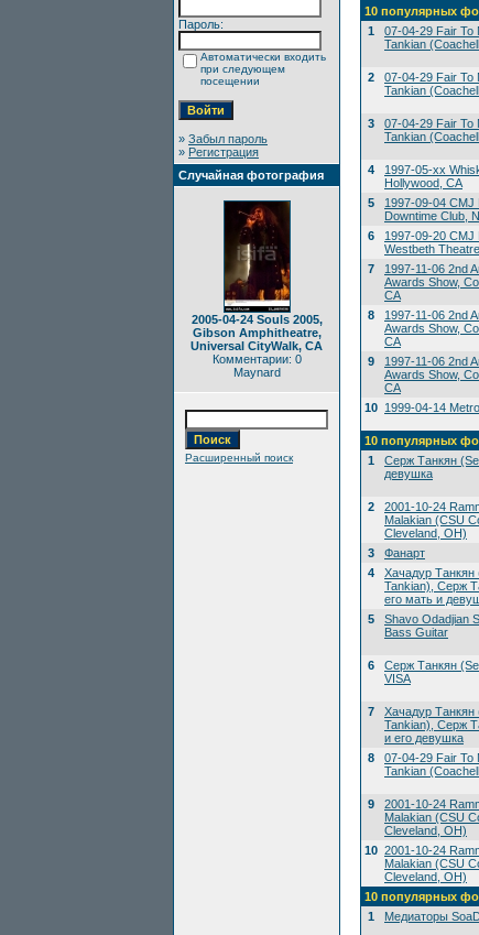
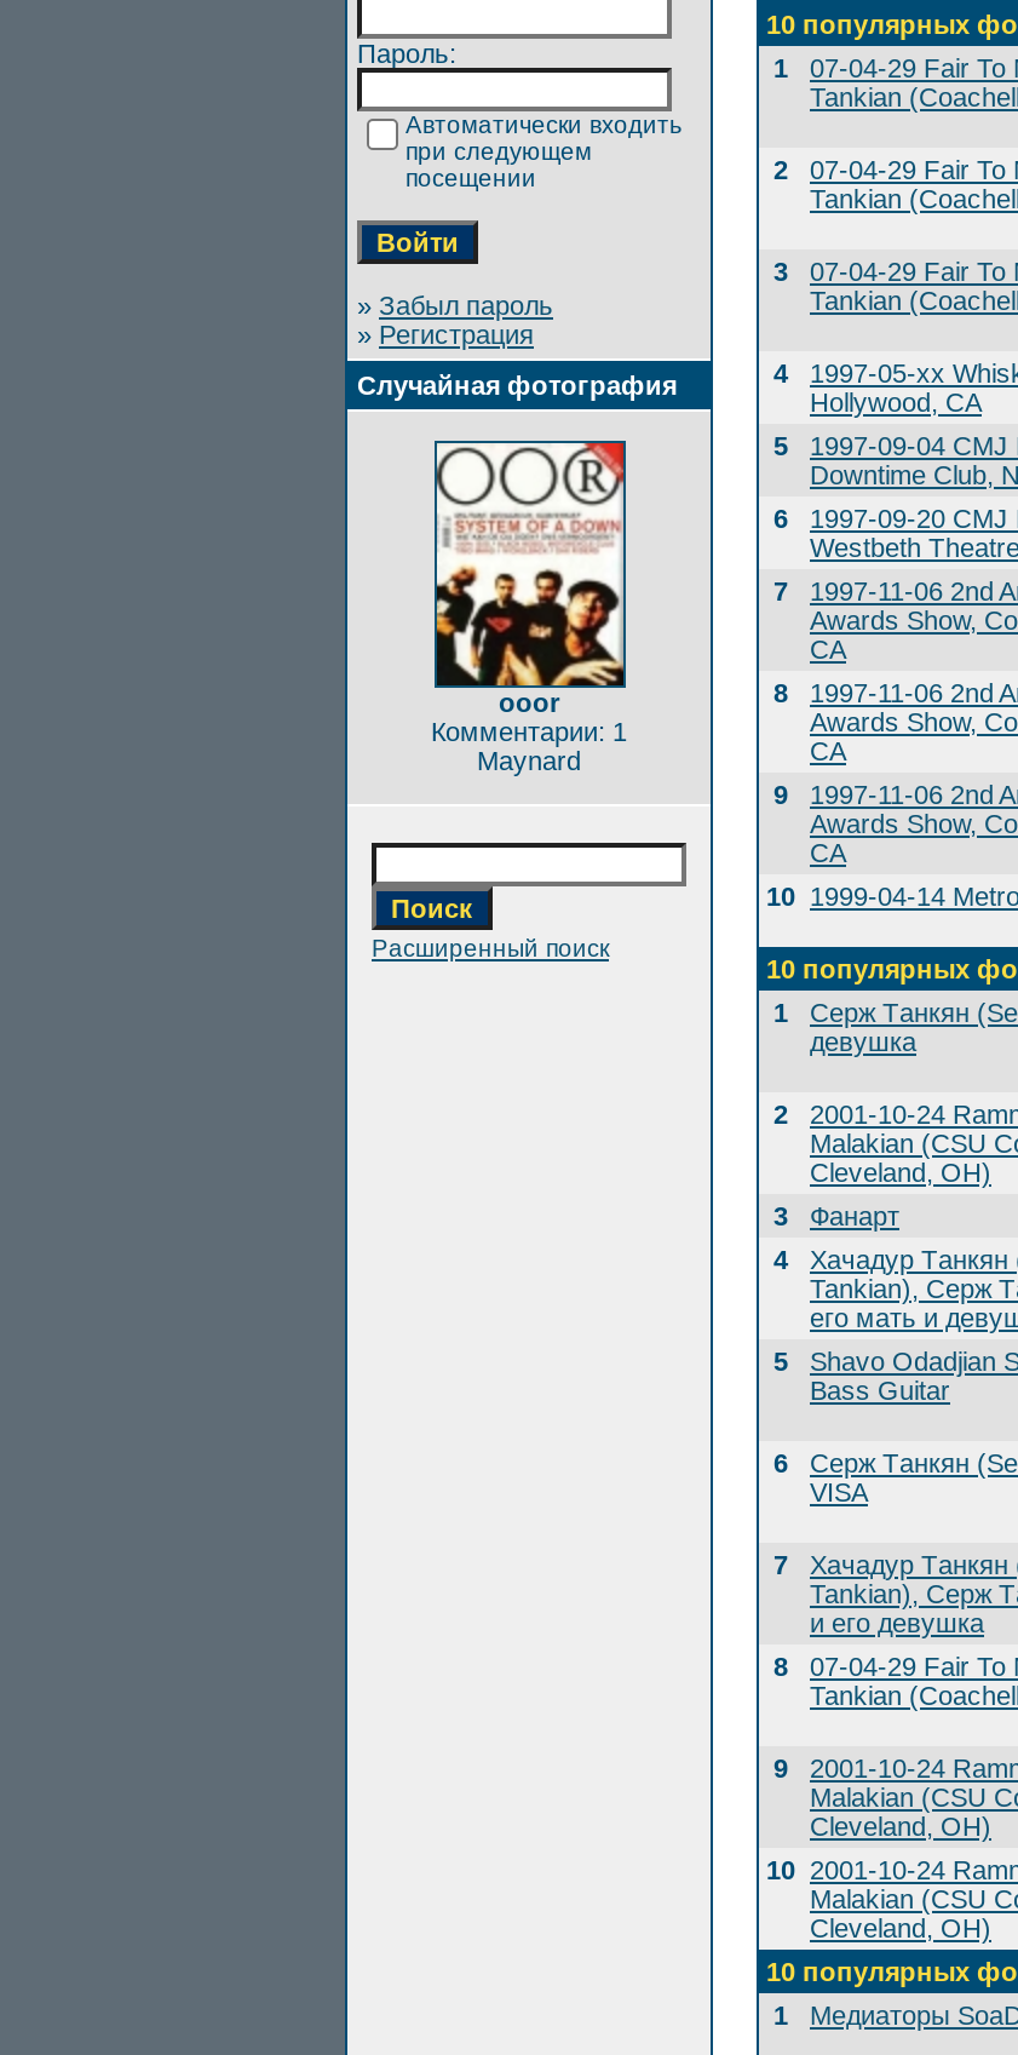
- [image]
- 2005-04-24 Souls 2005,
- Gibson Amphitheatre,
- Universal CityWalk, CA
- Комментарии: 0
+ [image]
+ ooor
+ Комментарии: 1

moved up: Maynard | Расширенный поиск
